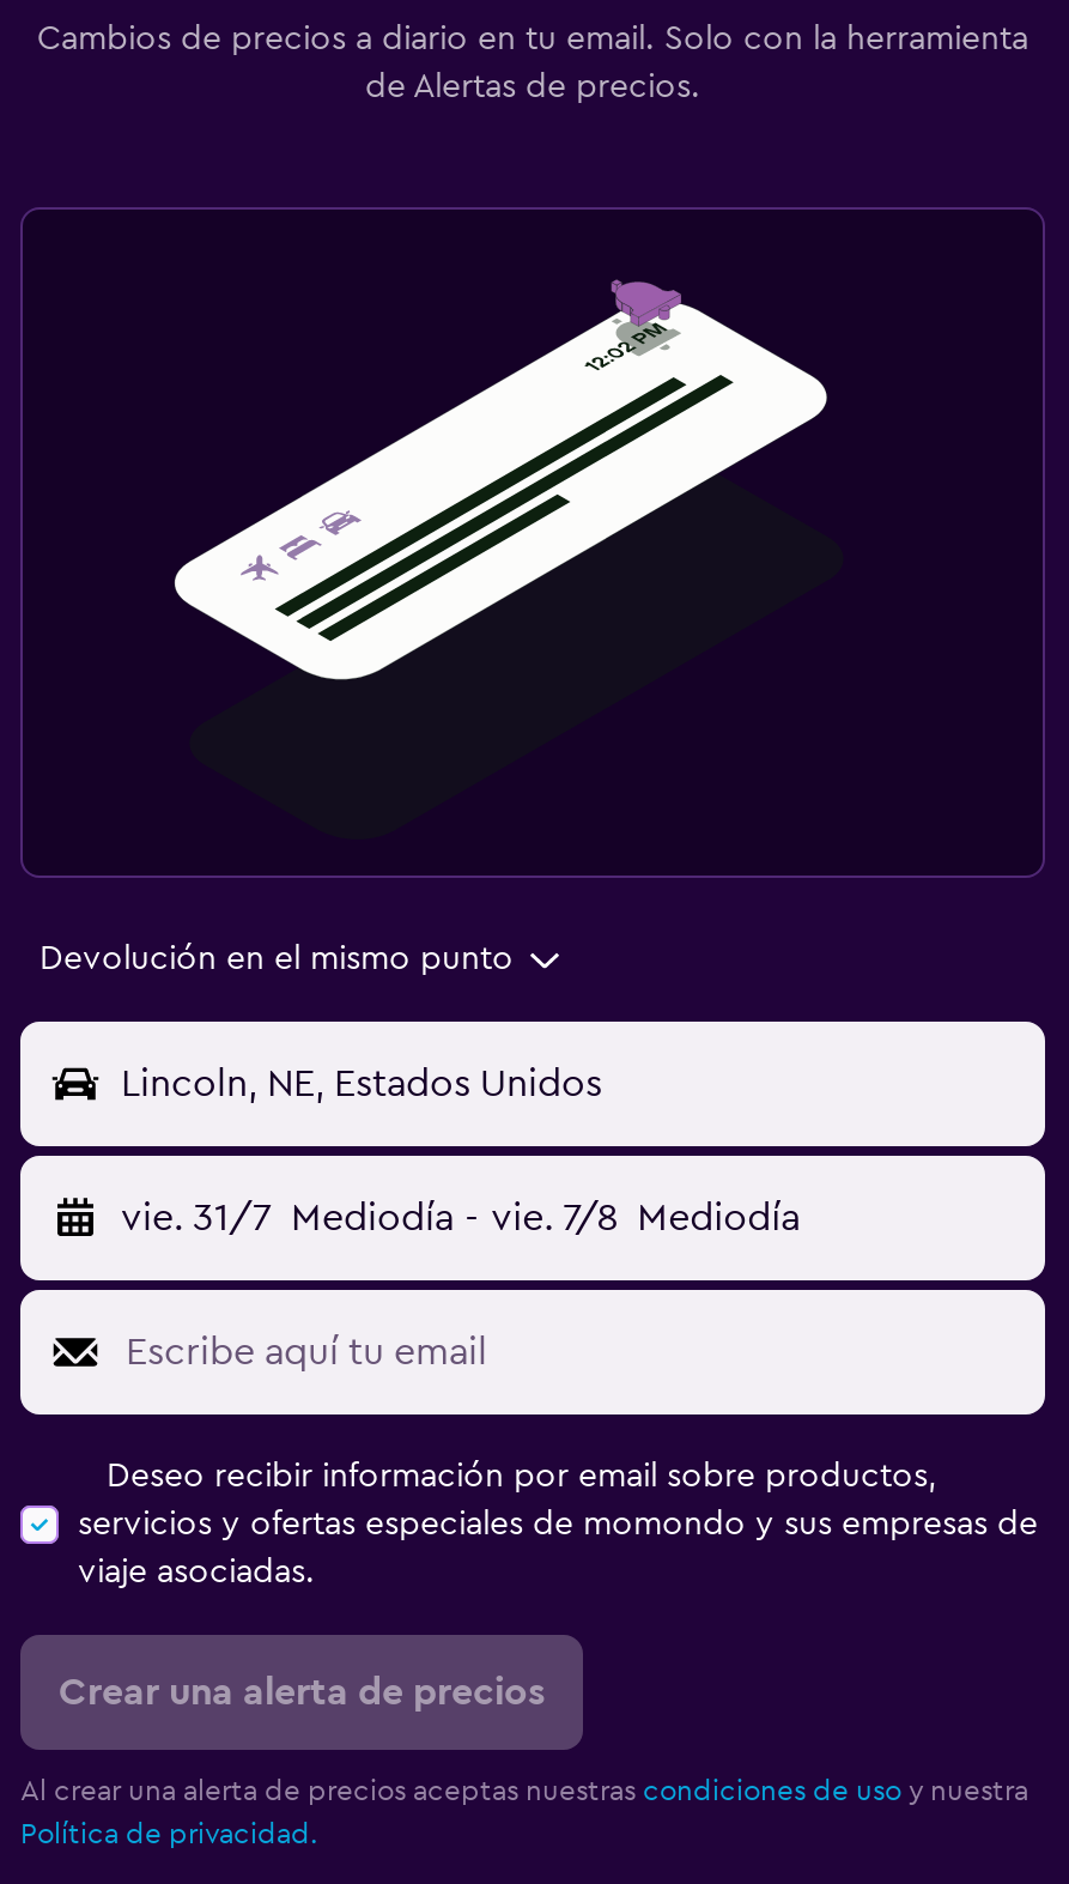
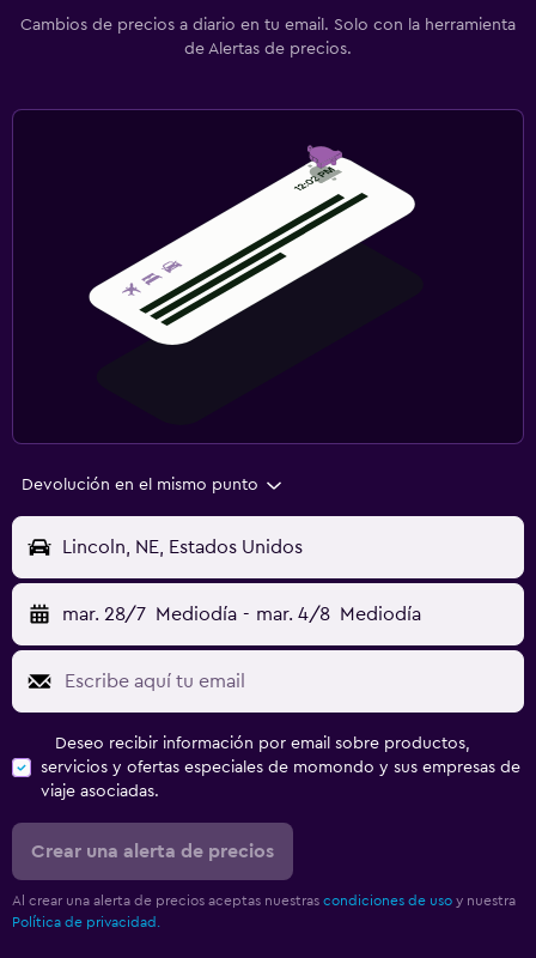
- vie. 31/7 Mediodía - vie. 7/8 Mediodía
+ mar. 28/7 Mediodía - mar. 4/8 Mediodía
